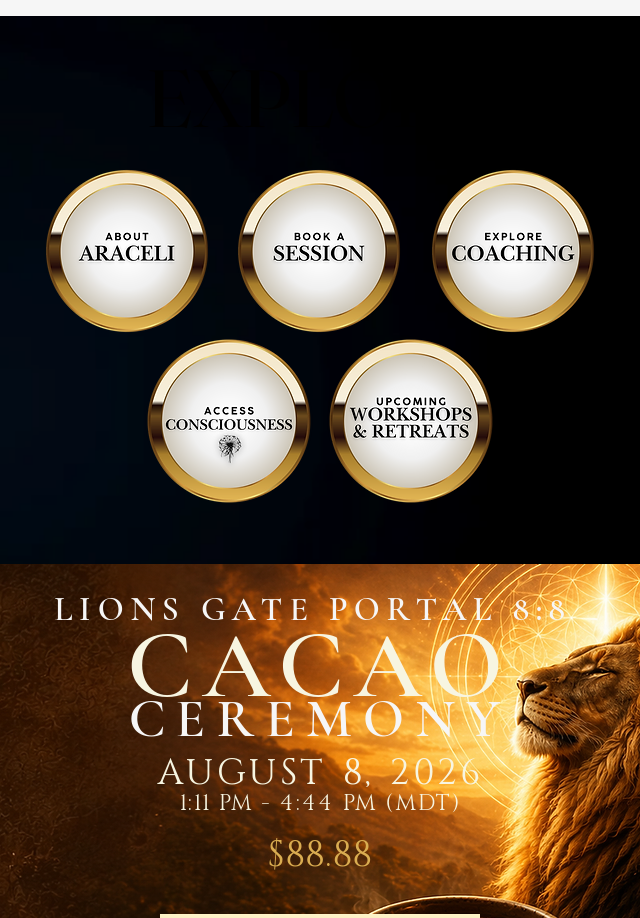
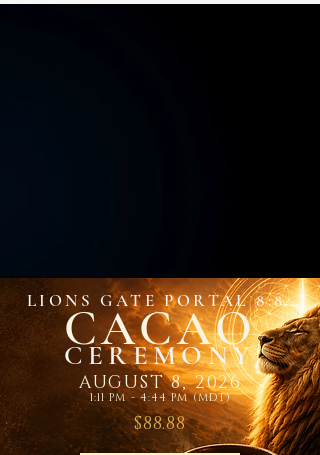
- [image]
